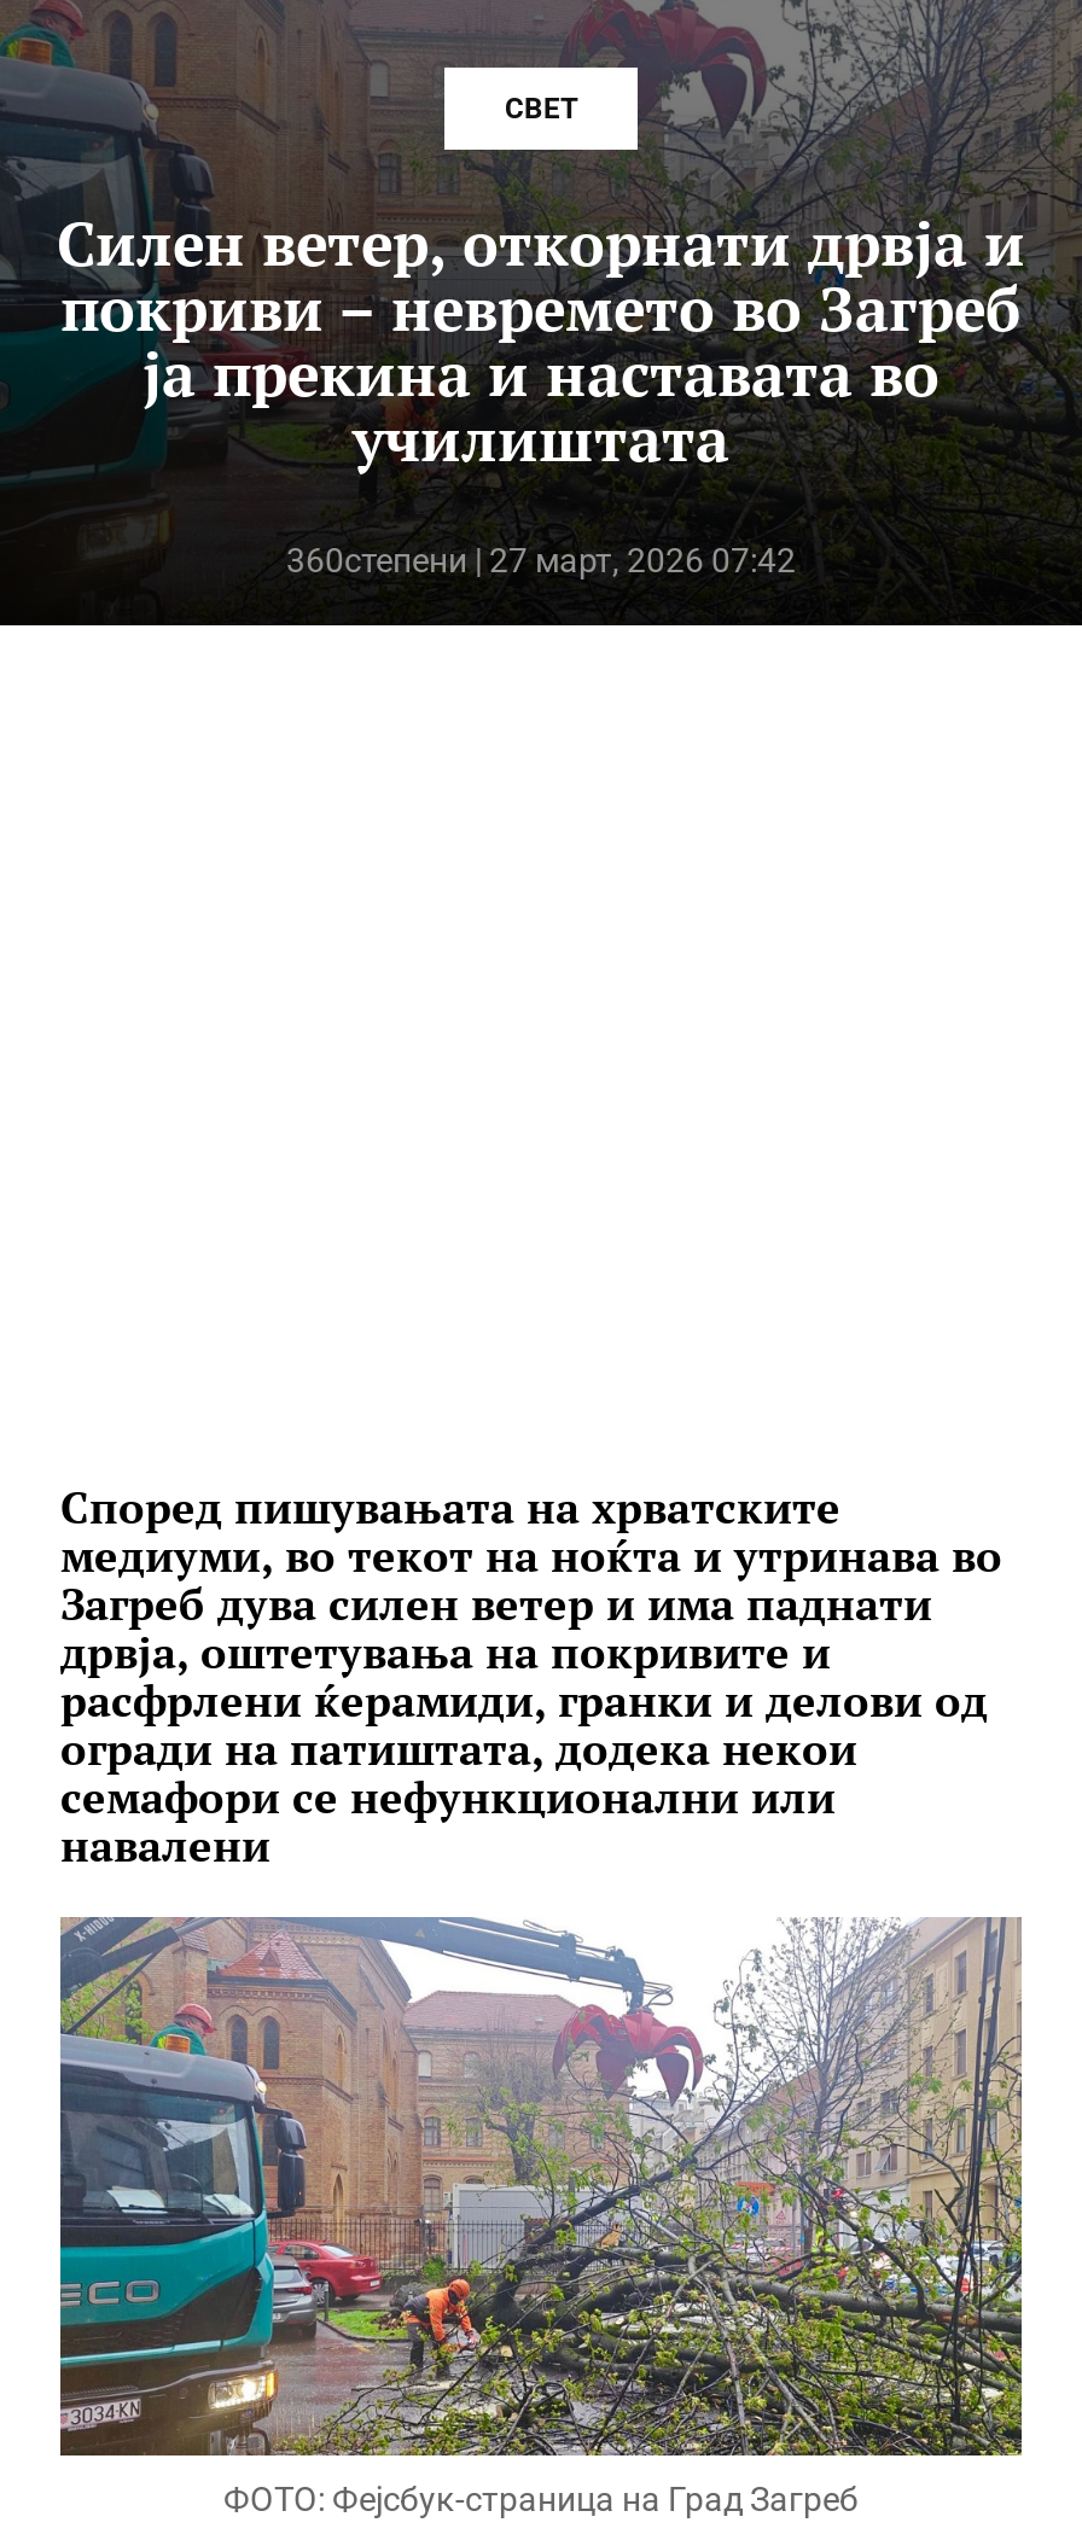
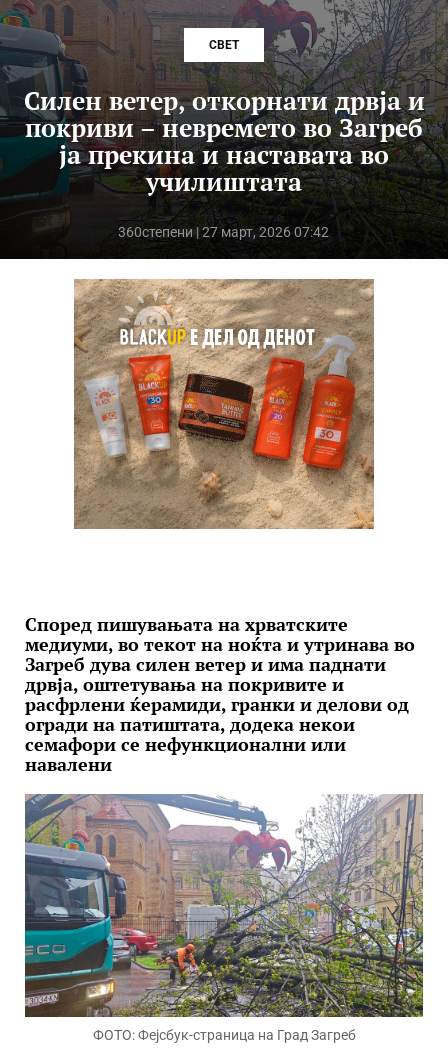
+ [image]
